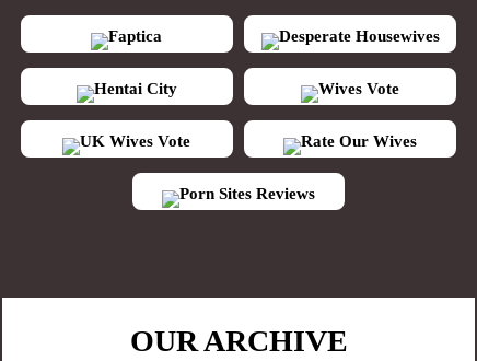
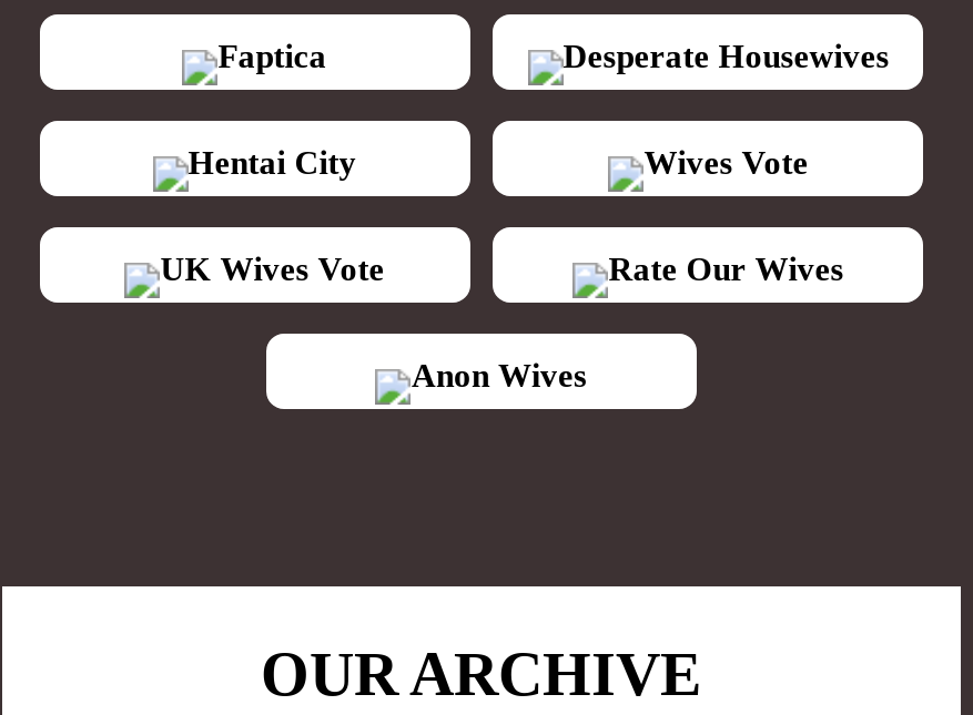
- Porn Sites Reviews
+ Anon Wives
